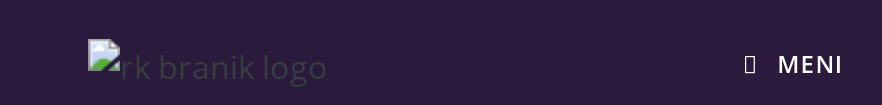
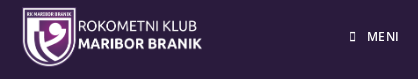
+ [image]
